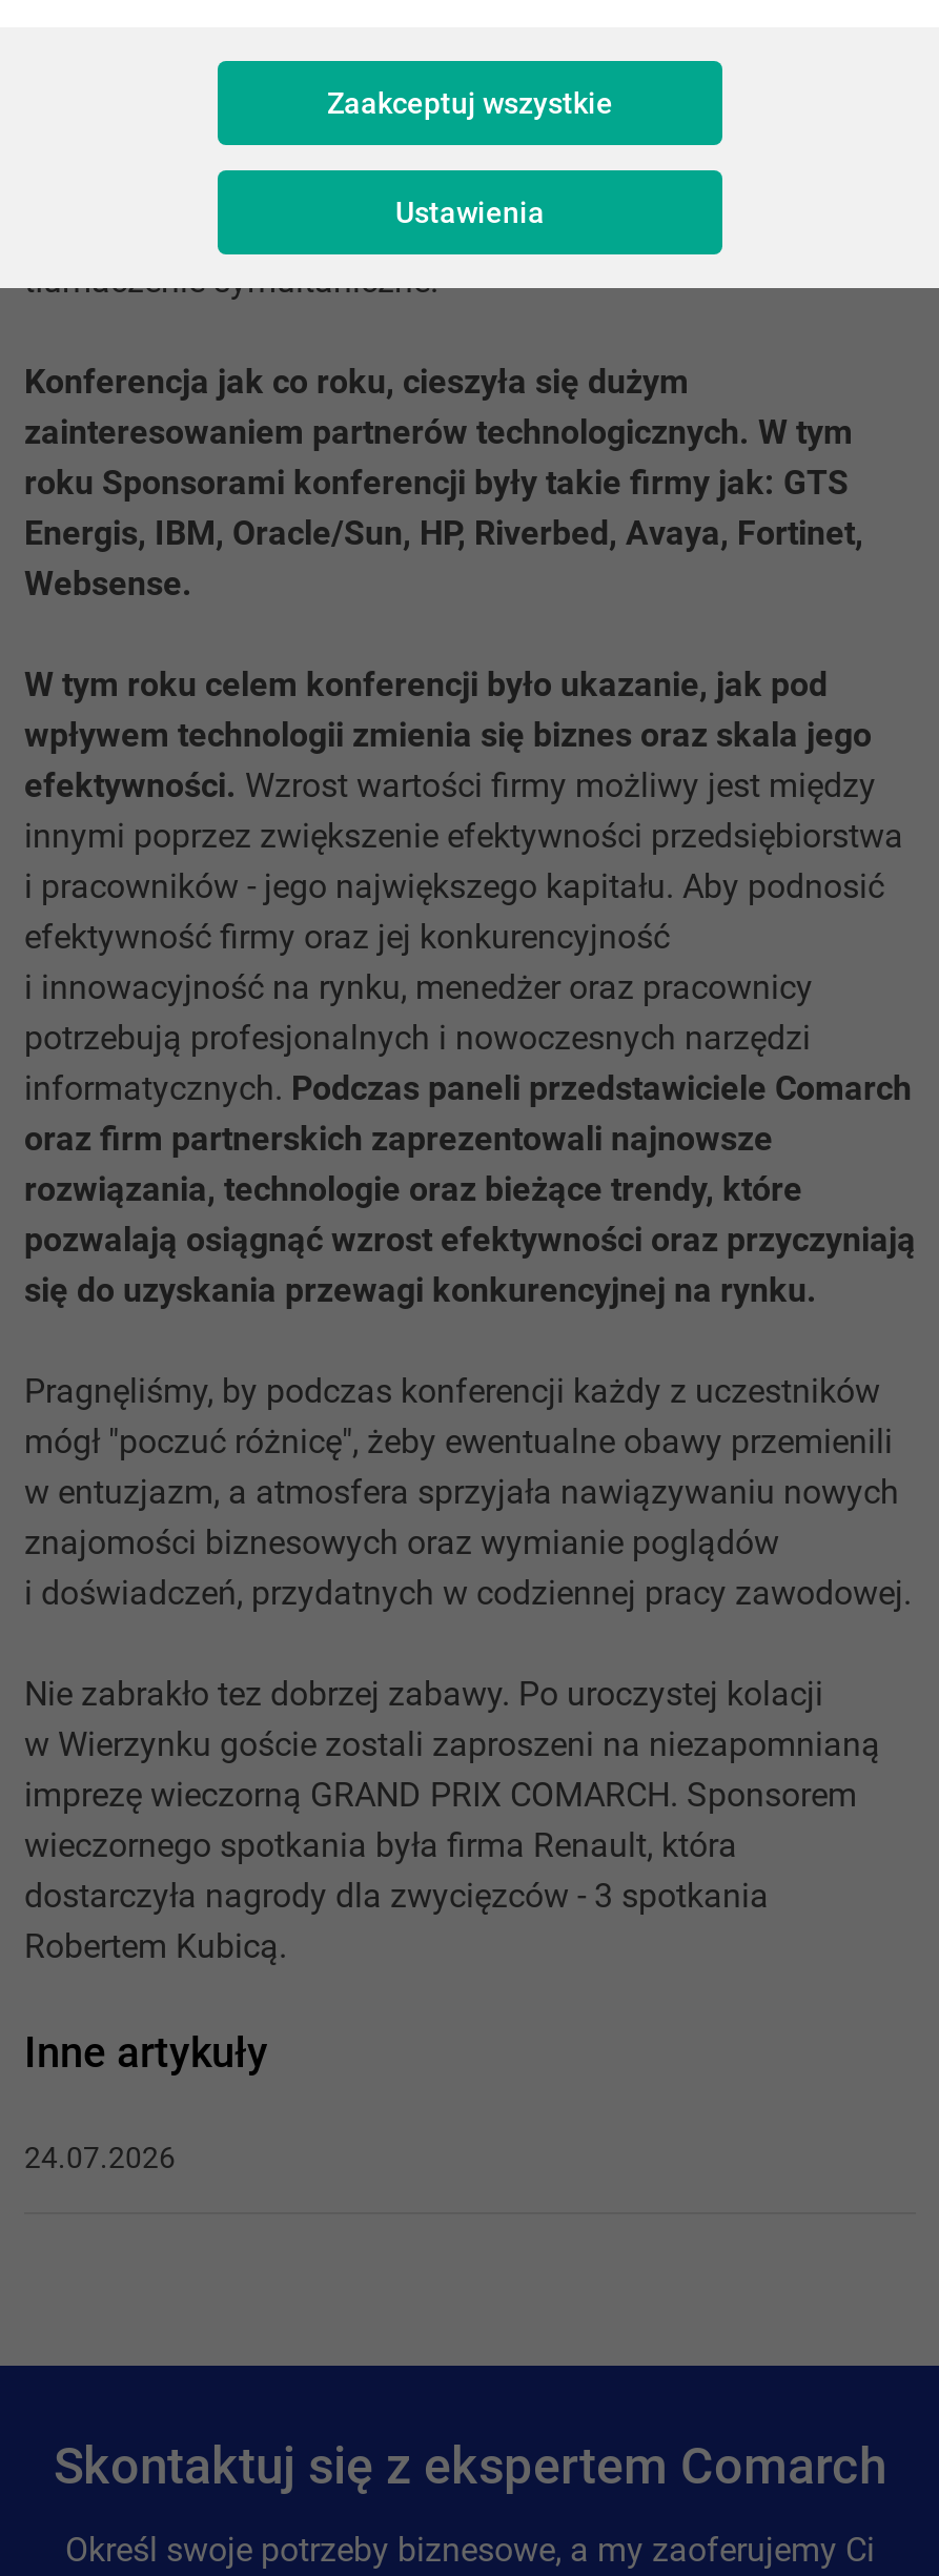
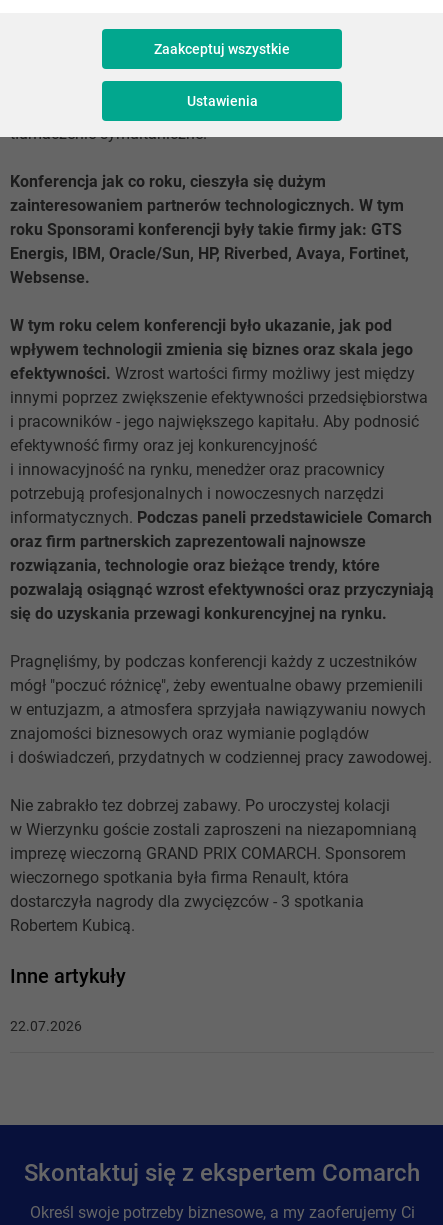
- 24.07.2026
+ 22.07.2026
